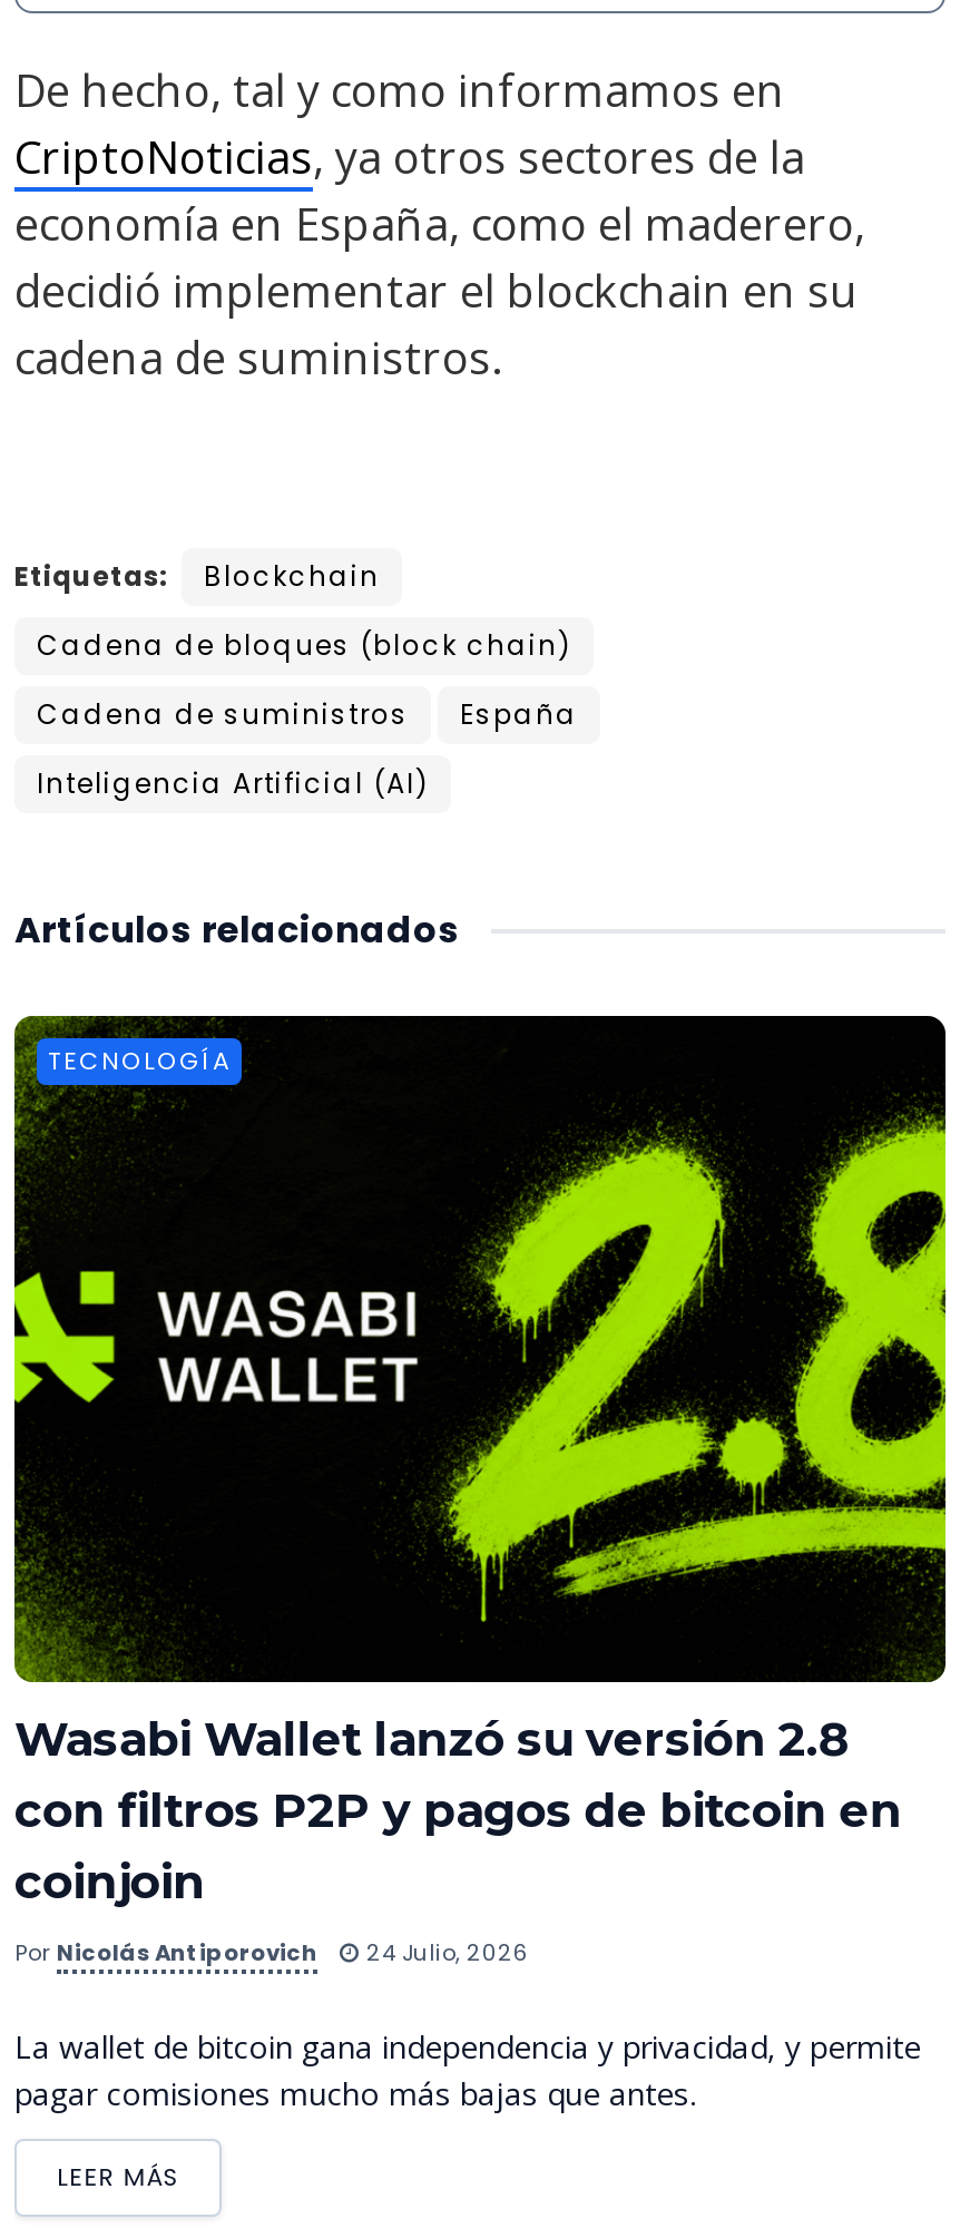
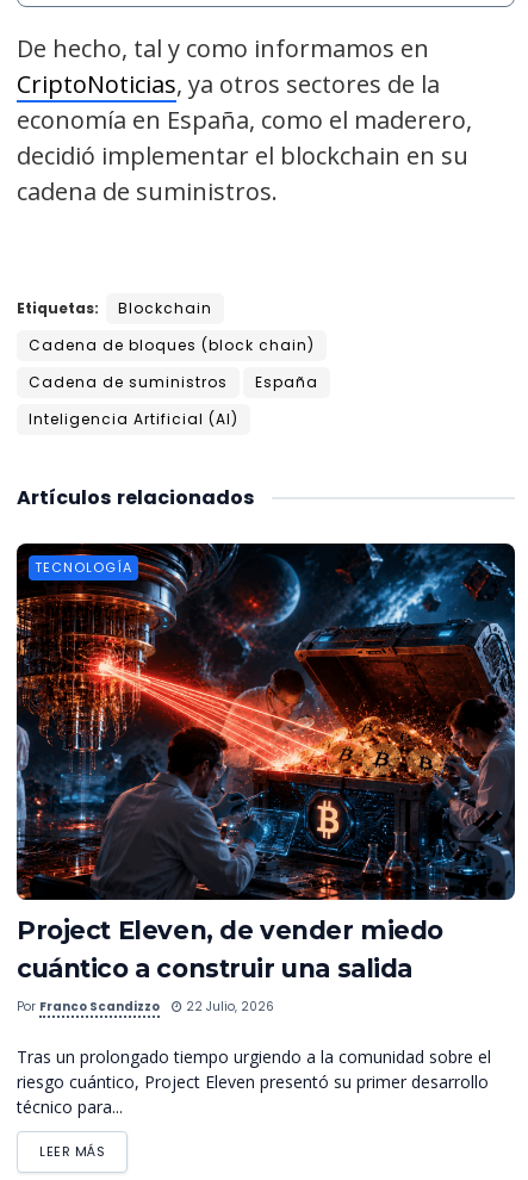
- [image]
- Wasabi Wallet lanzó su versión 2.8
- con filtros P2P y pagos de bitcoin en
- coinjoin
+ [image]
+ Project Eleven, de vender miedo
+ cuántico a construir una salida

- Por Nicolás Antiporovich
- 24 Julio, 2026
+ Por Franco Scandizzo
+ 22 Julio, 2026

- La wallet de bitcoin gana independencia y privacidad, y permite
- pagar comisiones mucho más bajas que antes.
+ Tras un prolongado tiempo urgiendo a la comunidad sobre el
+ riesgo cuántico, Project Eleven presentó su primer desarrollo
+ técnico para...
